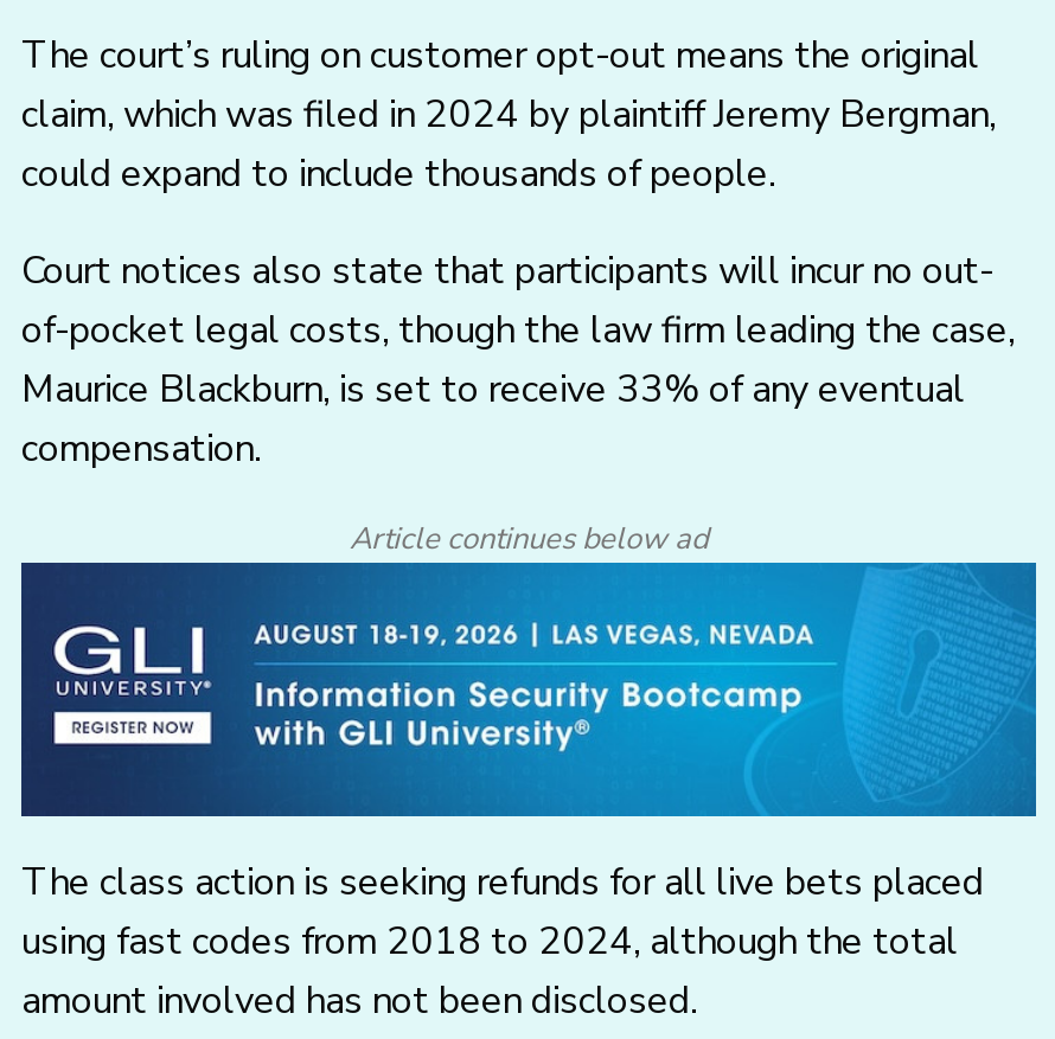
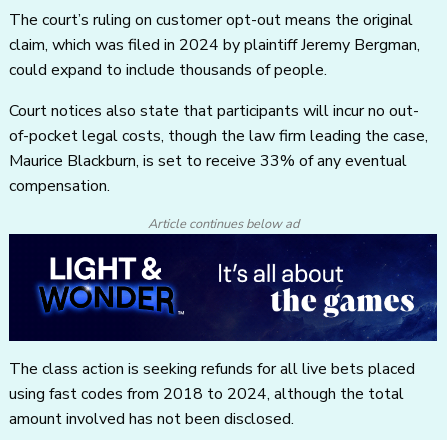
- [image]
+ [image]
